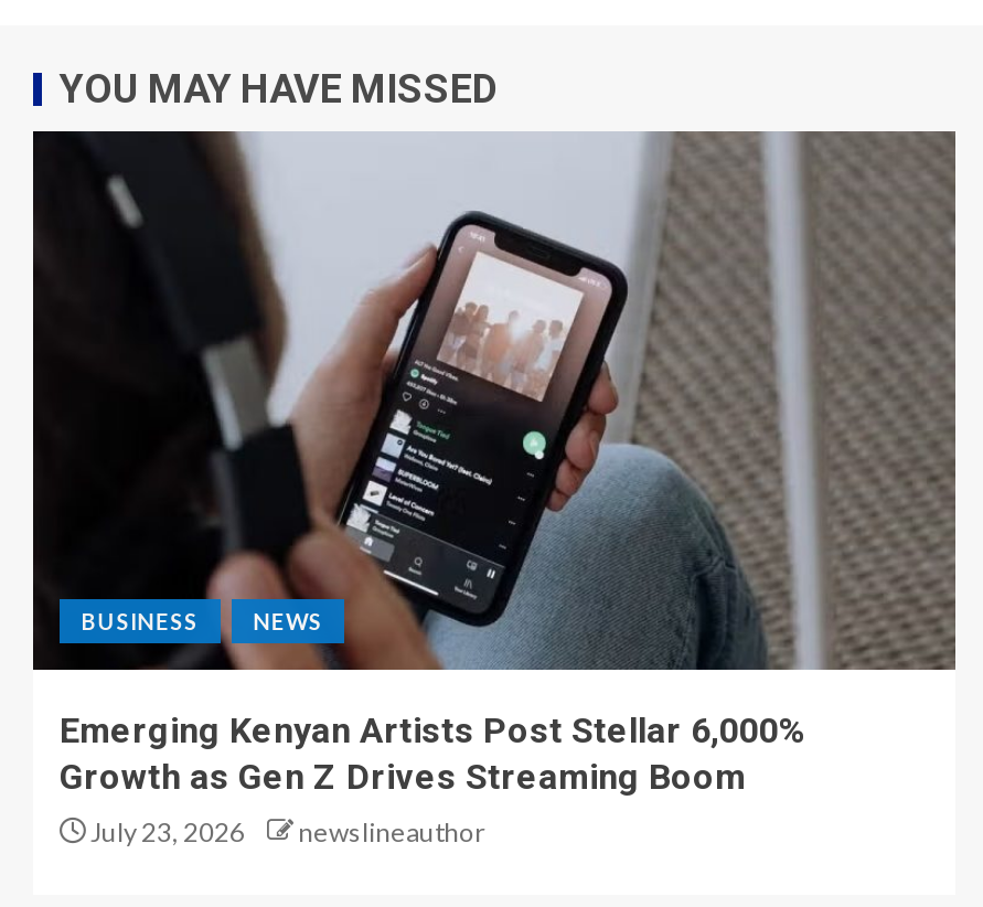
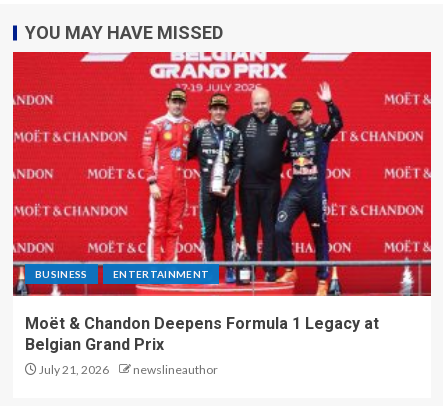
- [image]
- NEWS
+ [image]
+ ENTERTAINMENT

- Emerging Kenyan Artists Post Stellar 6,000%
- Growth as Gen Z Drives Streaming Boom
- July 23, 2026
+ Moët & Chandon Deepens Formula 1 Legacy at
+ Belgian Grand Prix
+ July 21, 2026
